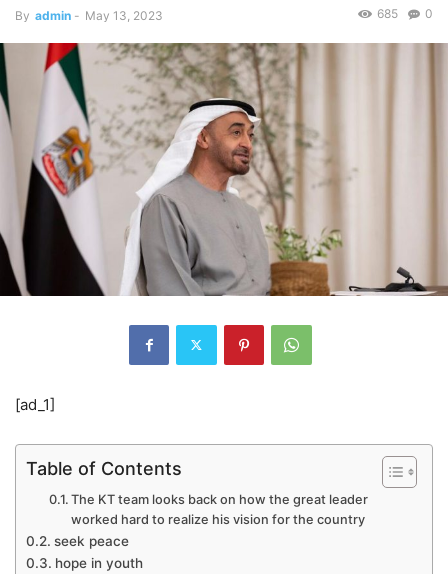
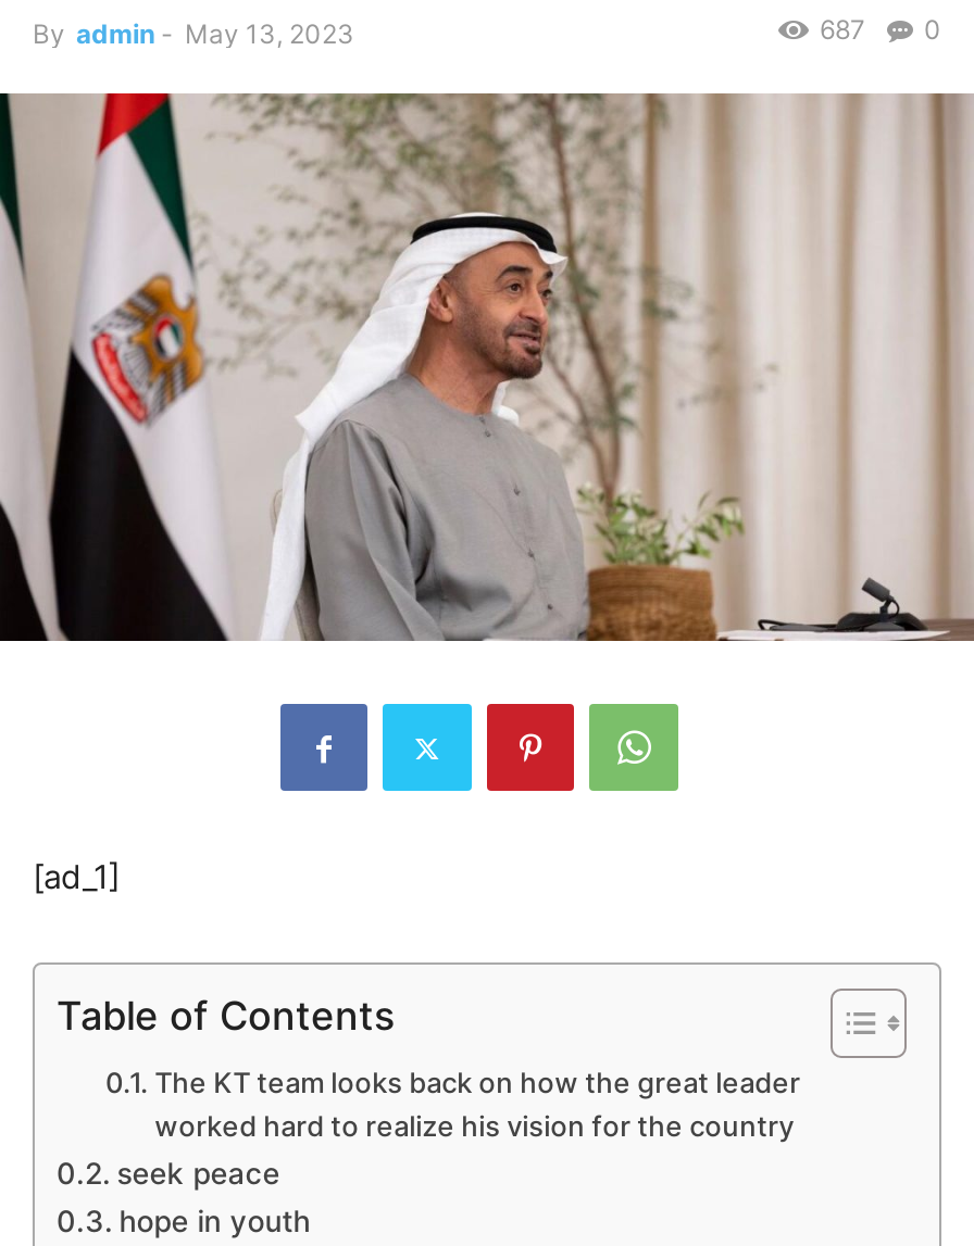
- 685 0
+ 687 0
